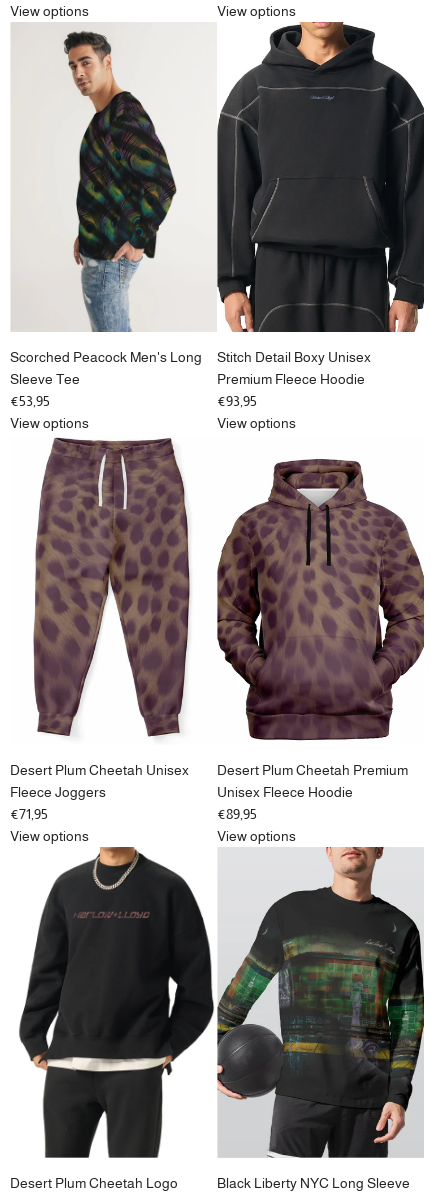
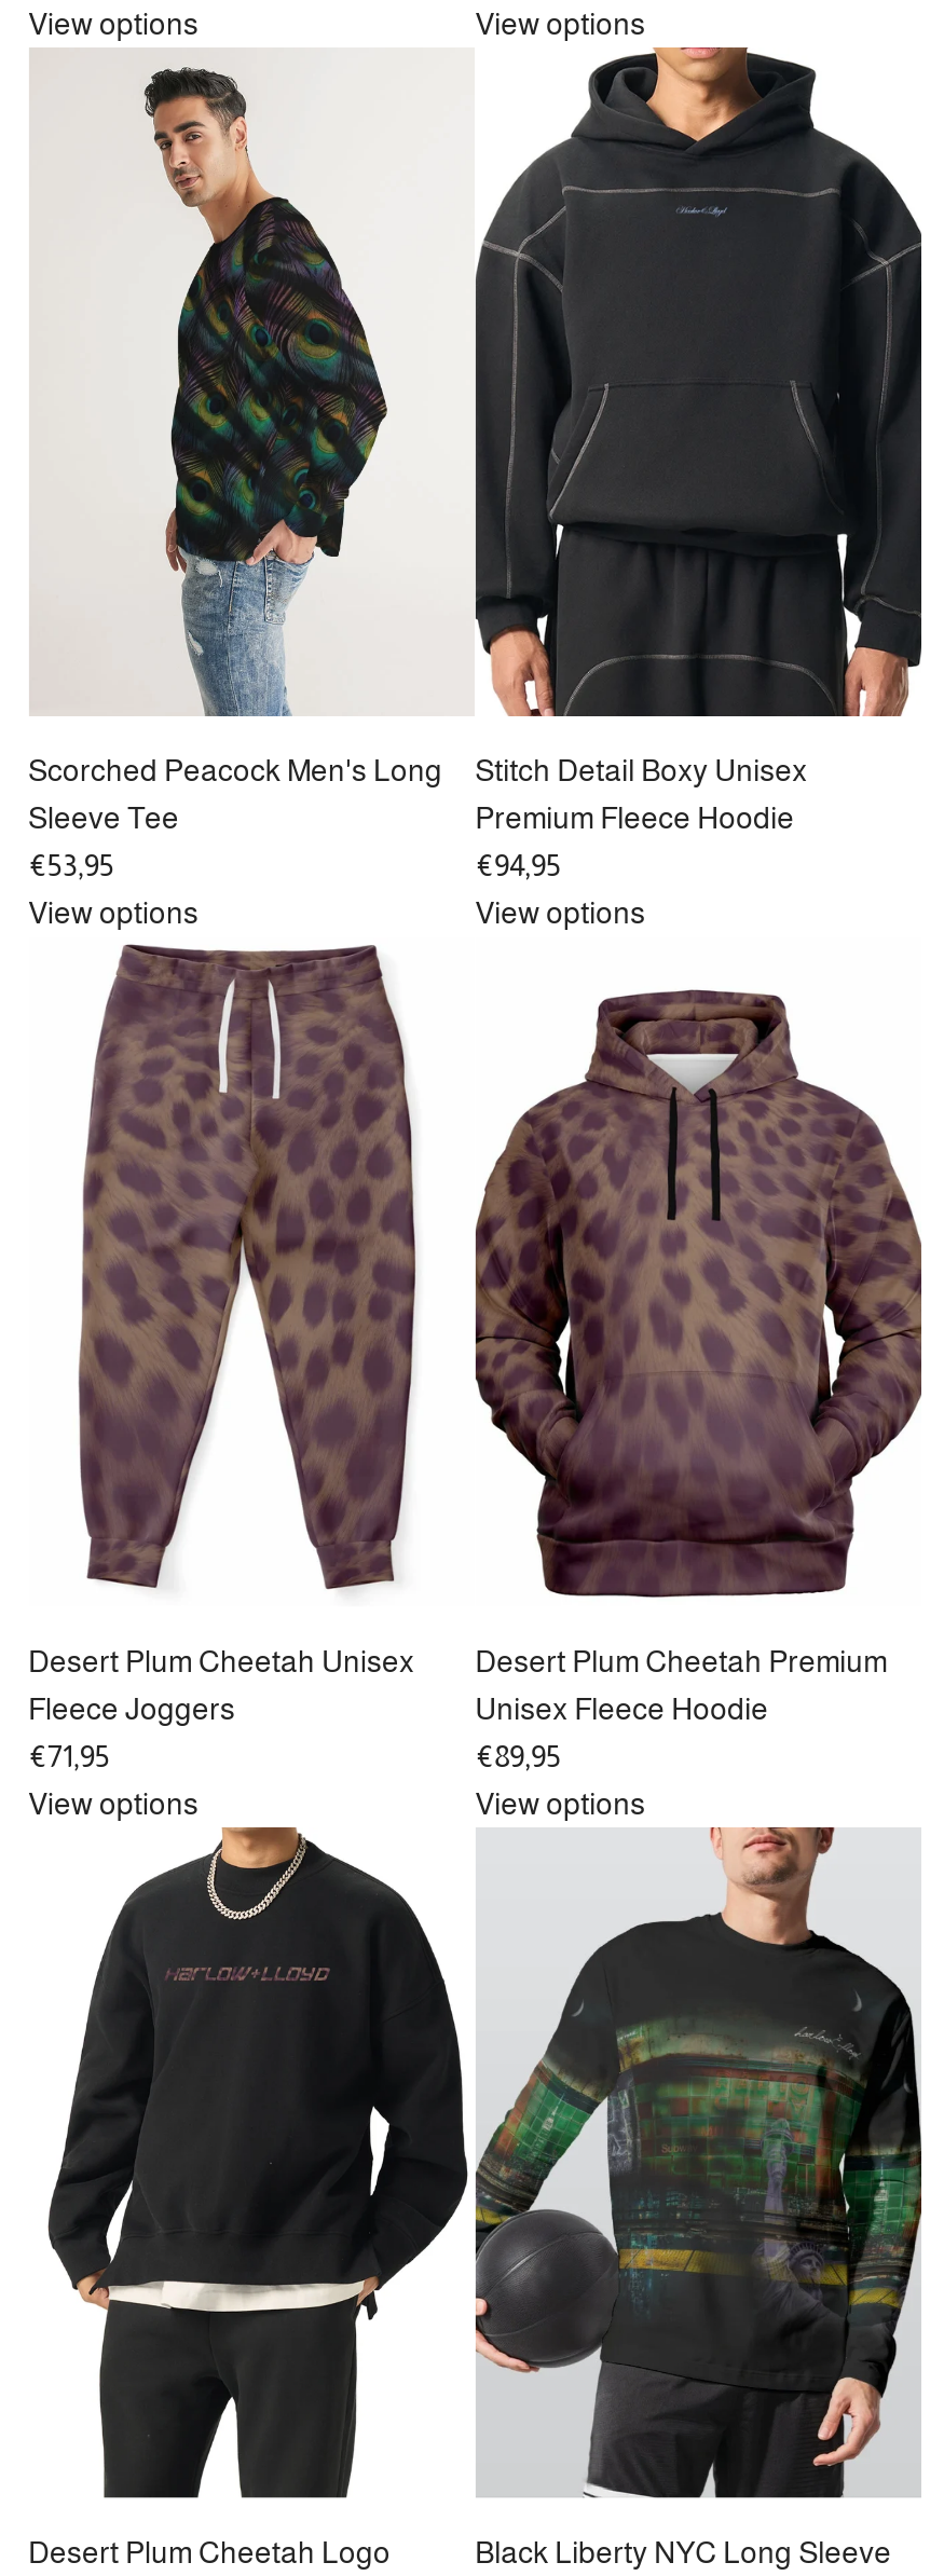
- €93,95
+ €94,95
